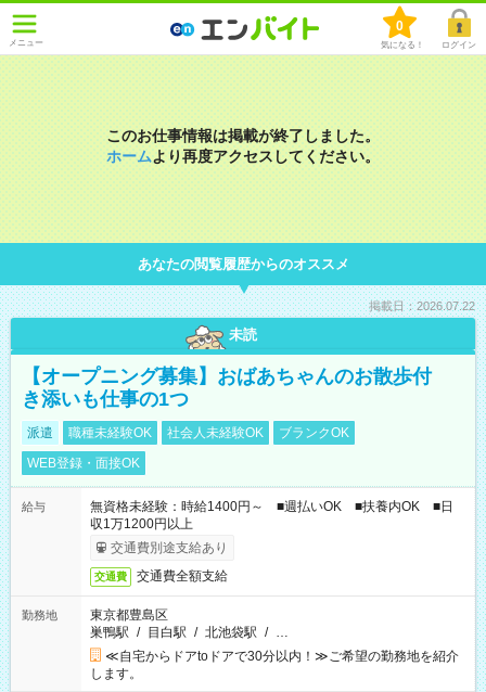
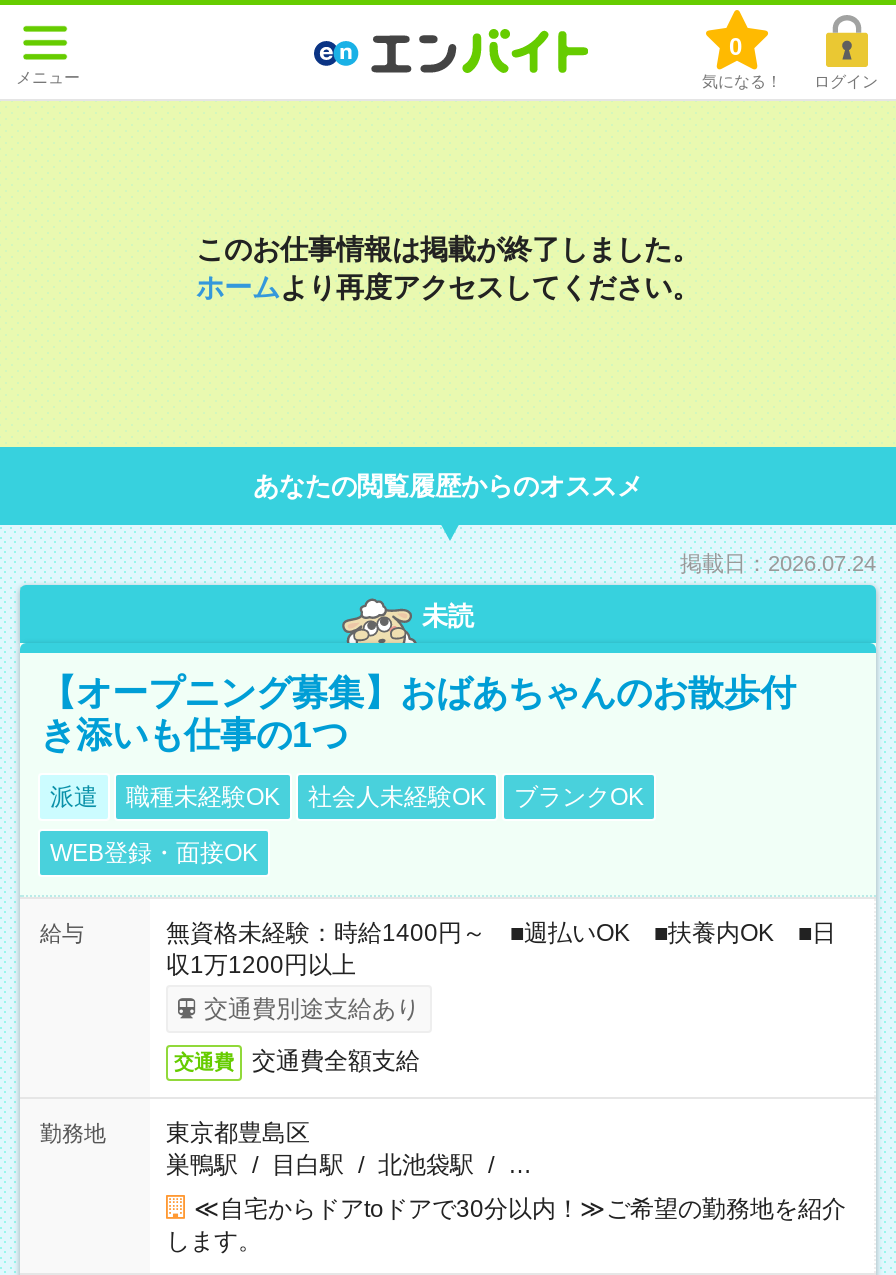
- 掲載日：2026.07.22
+ 掲載日：2026.07.24
